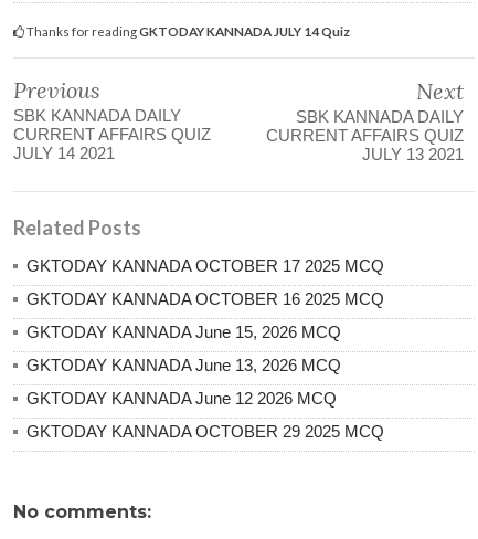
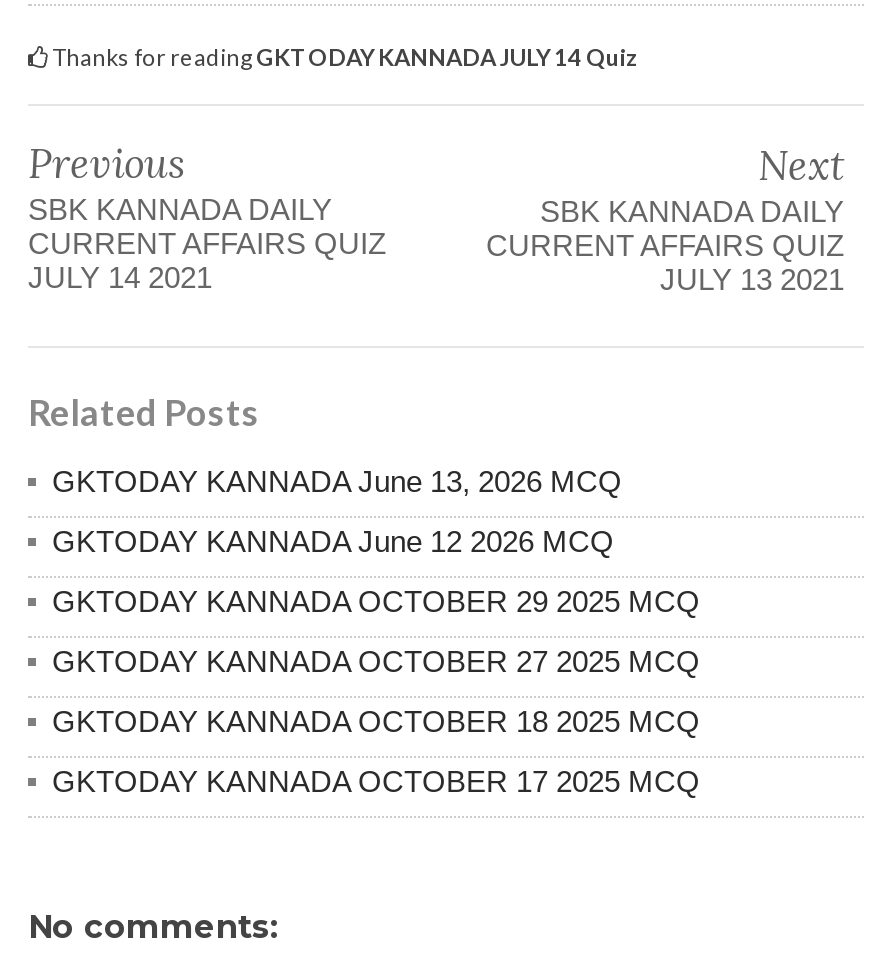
moved down: GKTODAY KANNADA OCTOBER 17 2025 MCQ

- GKTODAY KANNADA OCTOBER 16 2025 MCQ
- GKTODAY KANNADA June 15, 2026 MCQ

moved up: GKTODAY KANNADA June 13, 2026 MCQ | GKTODAY KANNADA June 12 2026 MCQ | GKTODAY KANNADA OCTOBER 29 2025 MCQ

+ GKTODAY KANNADA OCTOBER 27 2025 MCQ
+ GKTODAY KANNADA OCTOBER 18 2025 MCQ
